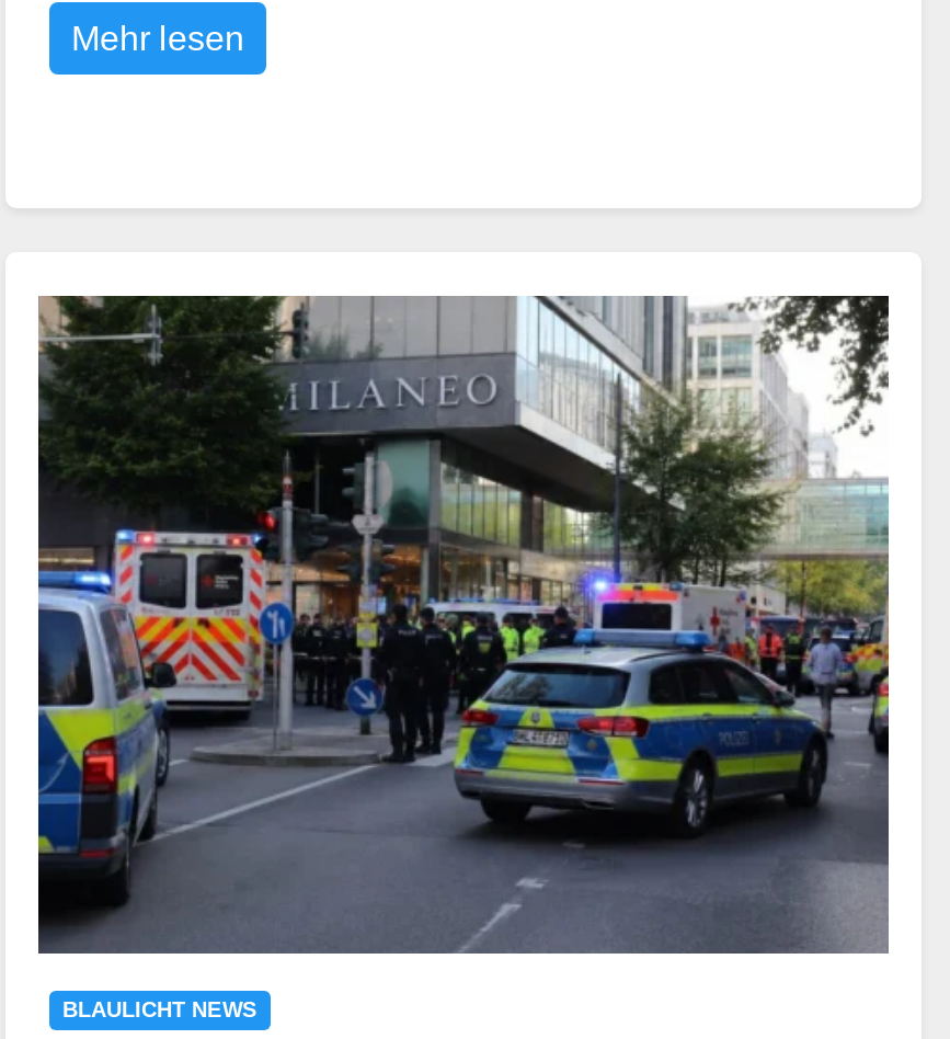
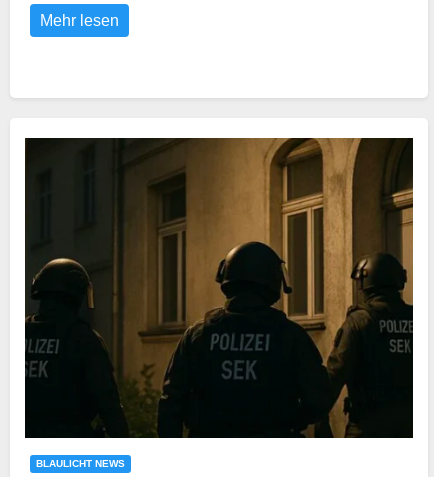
- [image]
+ [image]
